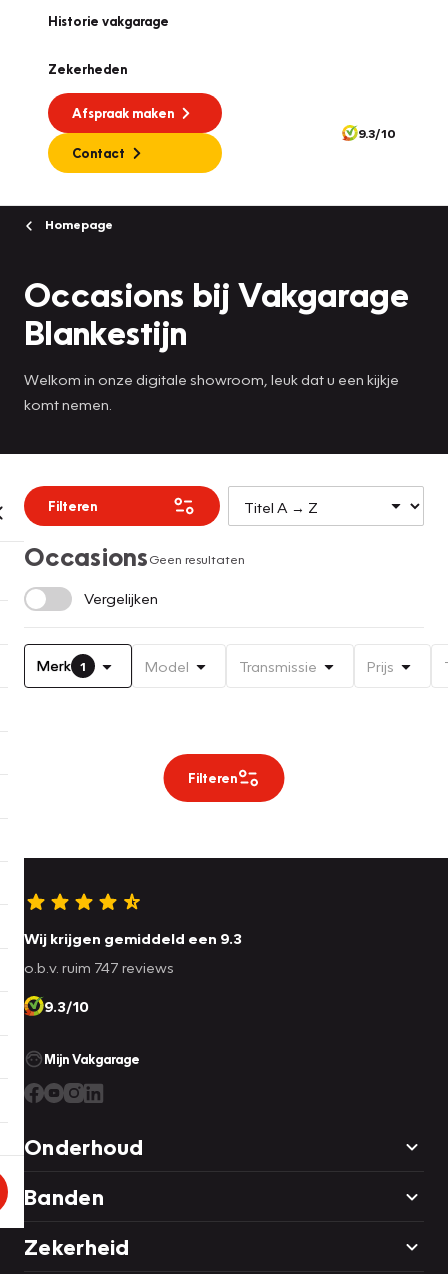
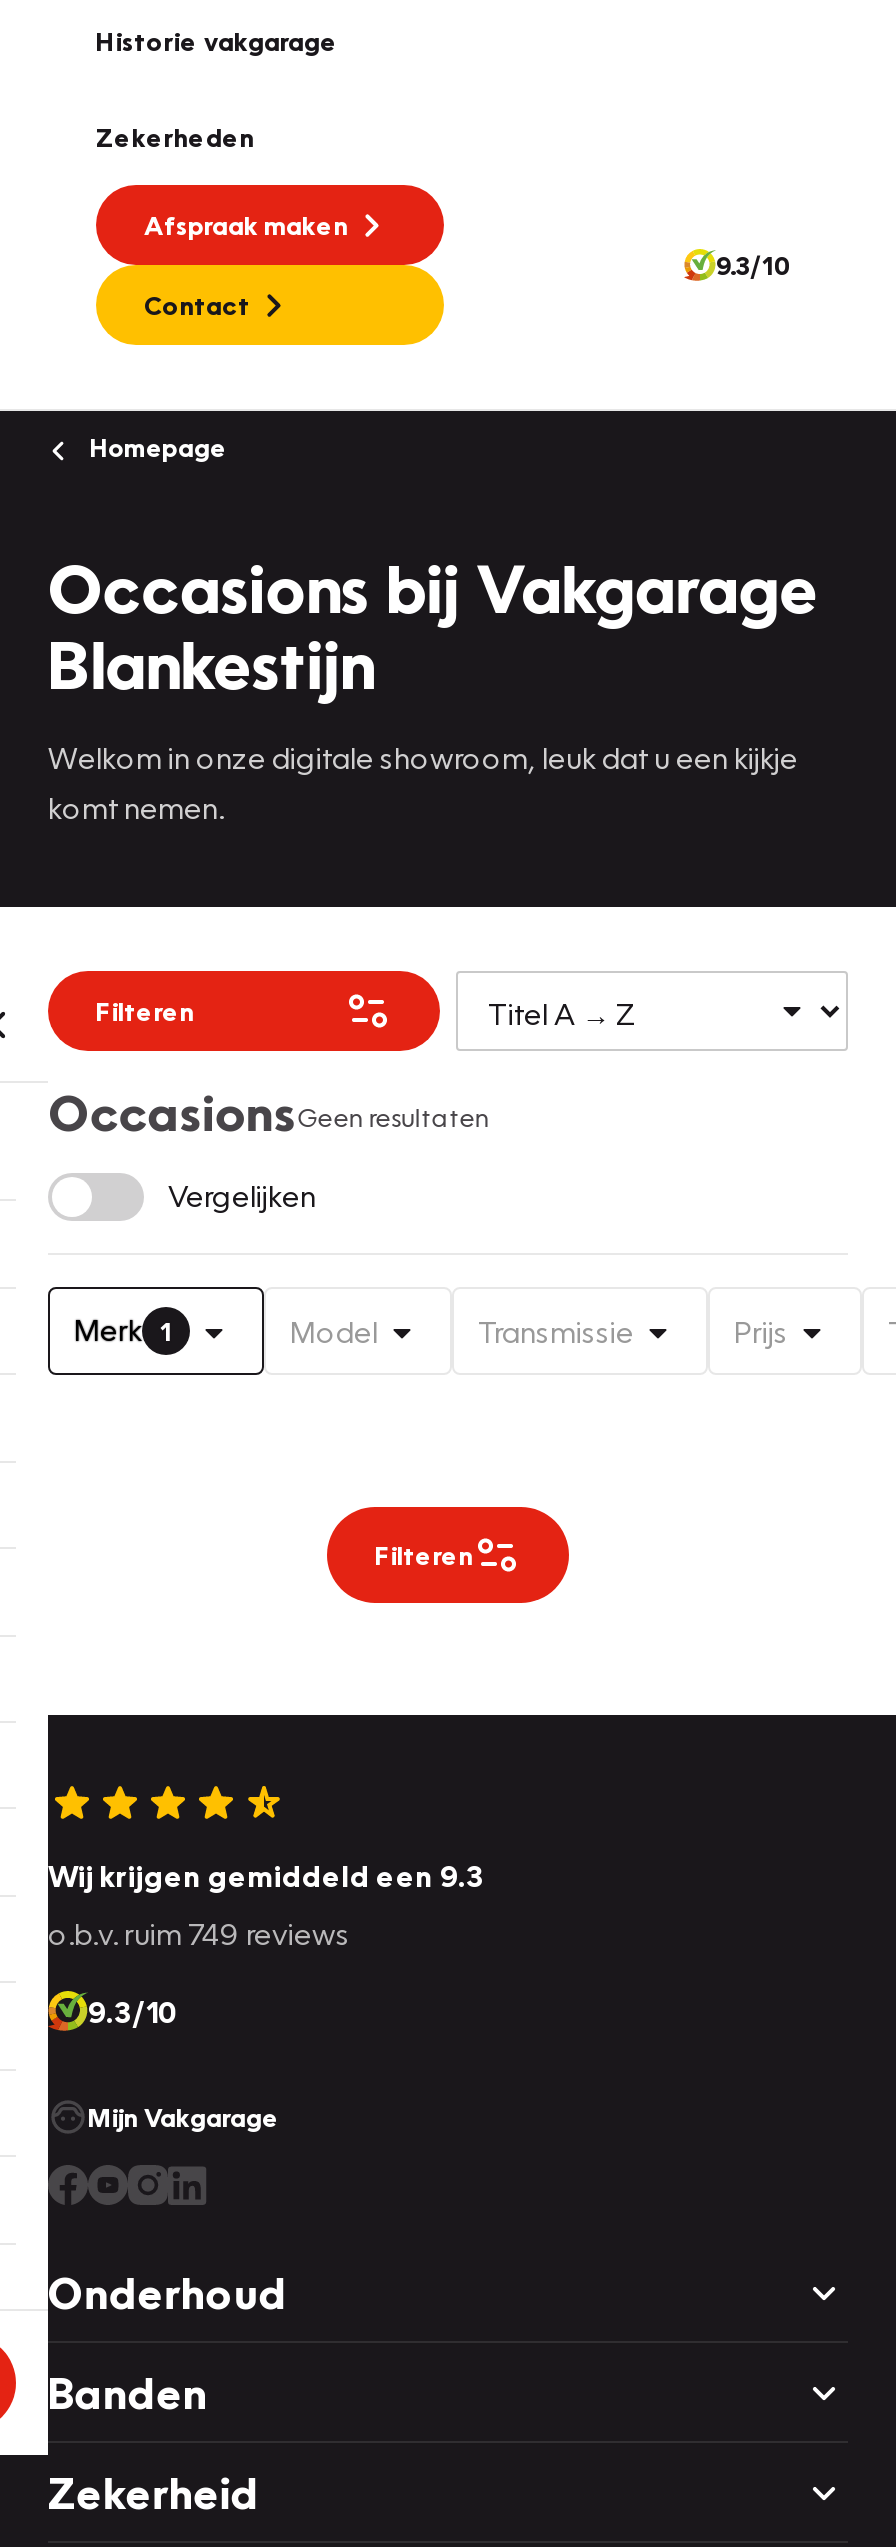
- o.b.v. ruim 747 reviews
+ o.b.v. ruim 749 reviews
